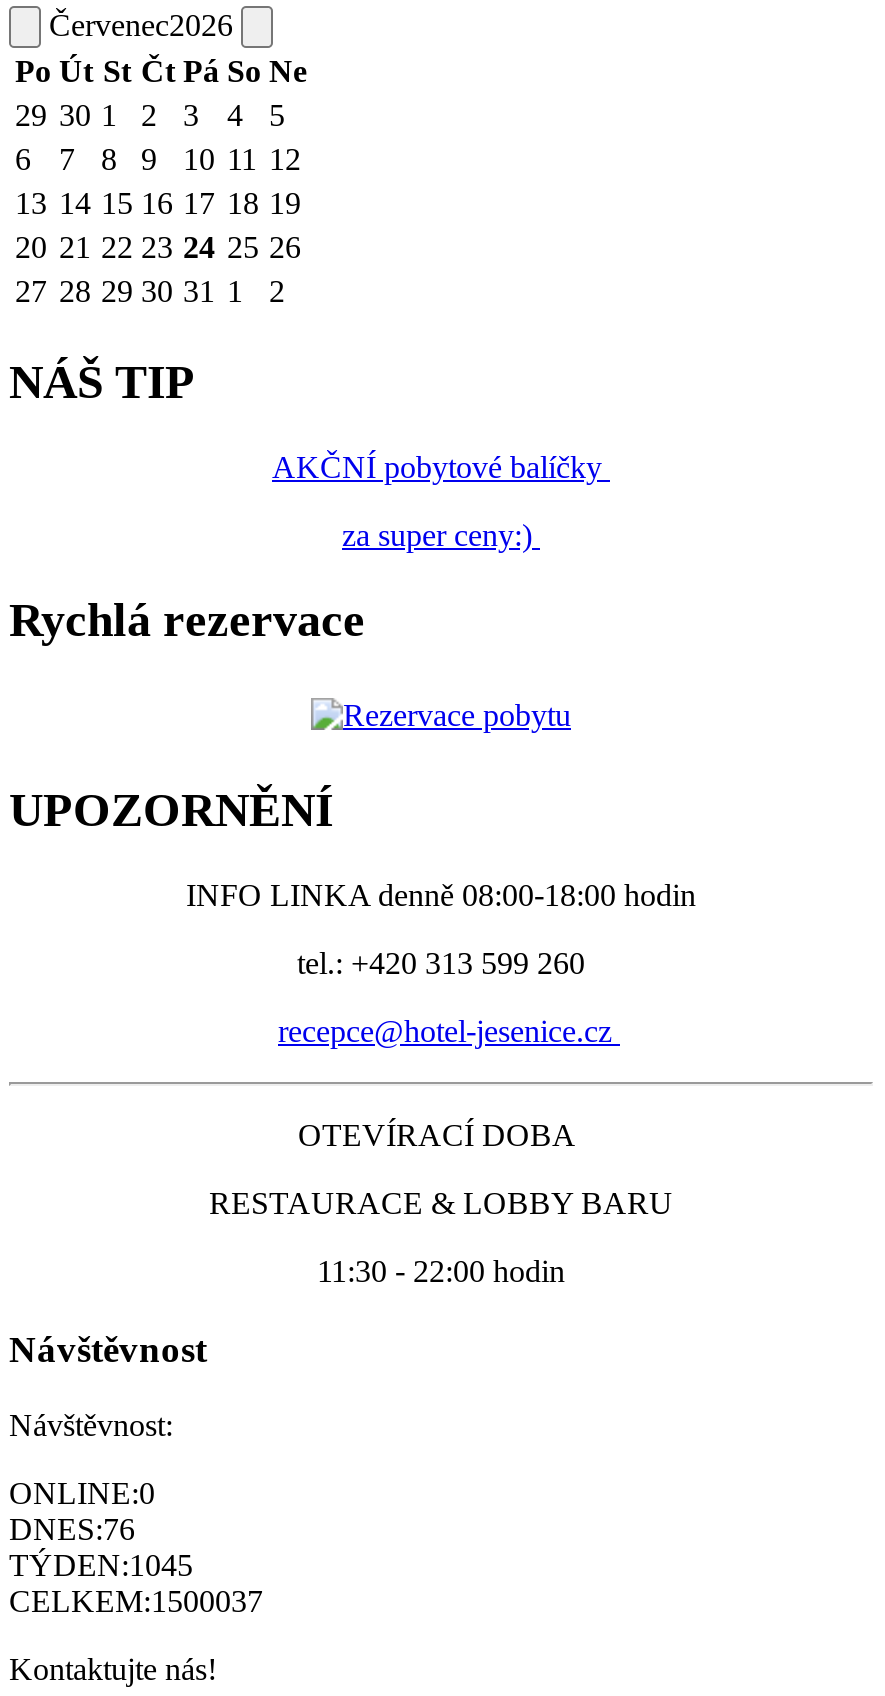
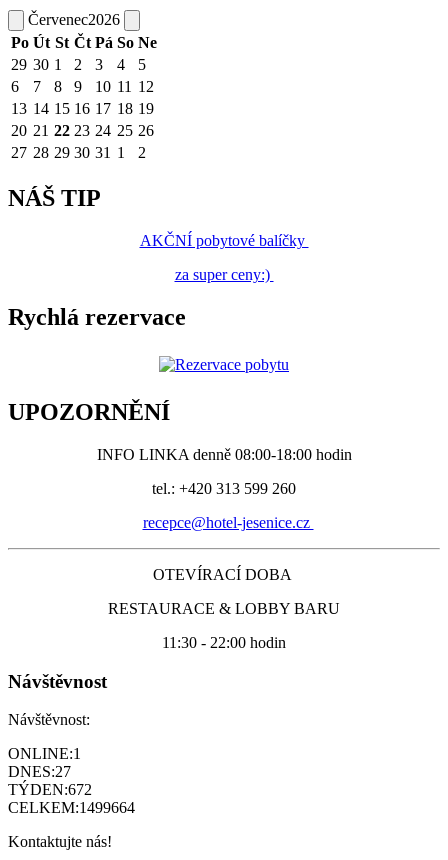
- ONLINE:0
+ ONLINE:1

- DNES:76
+ DNES:27

- TÝDEN:1045
+ TÝDEN:672

- CELKEM:1500037
+ CELKEM:1499664
